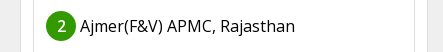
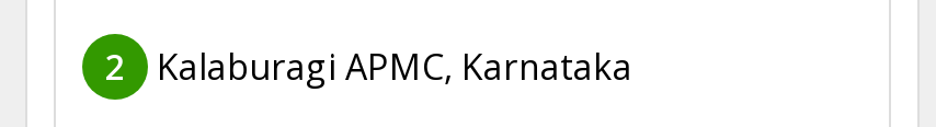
- Ajmer(F&V) APMC, Rajasthan
+ Kalaburagi APMC, Karnataka
